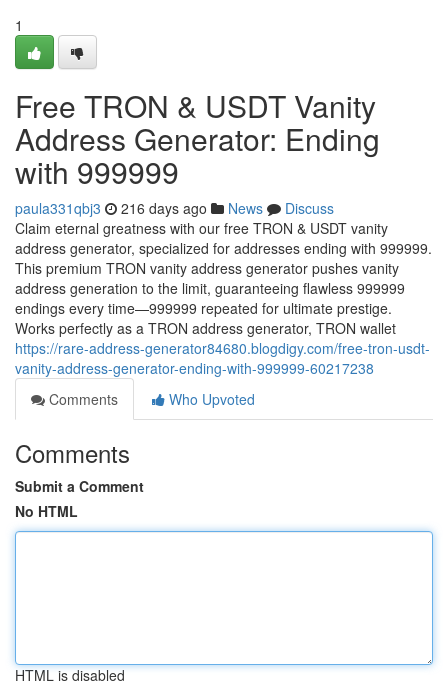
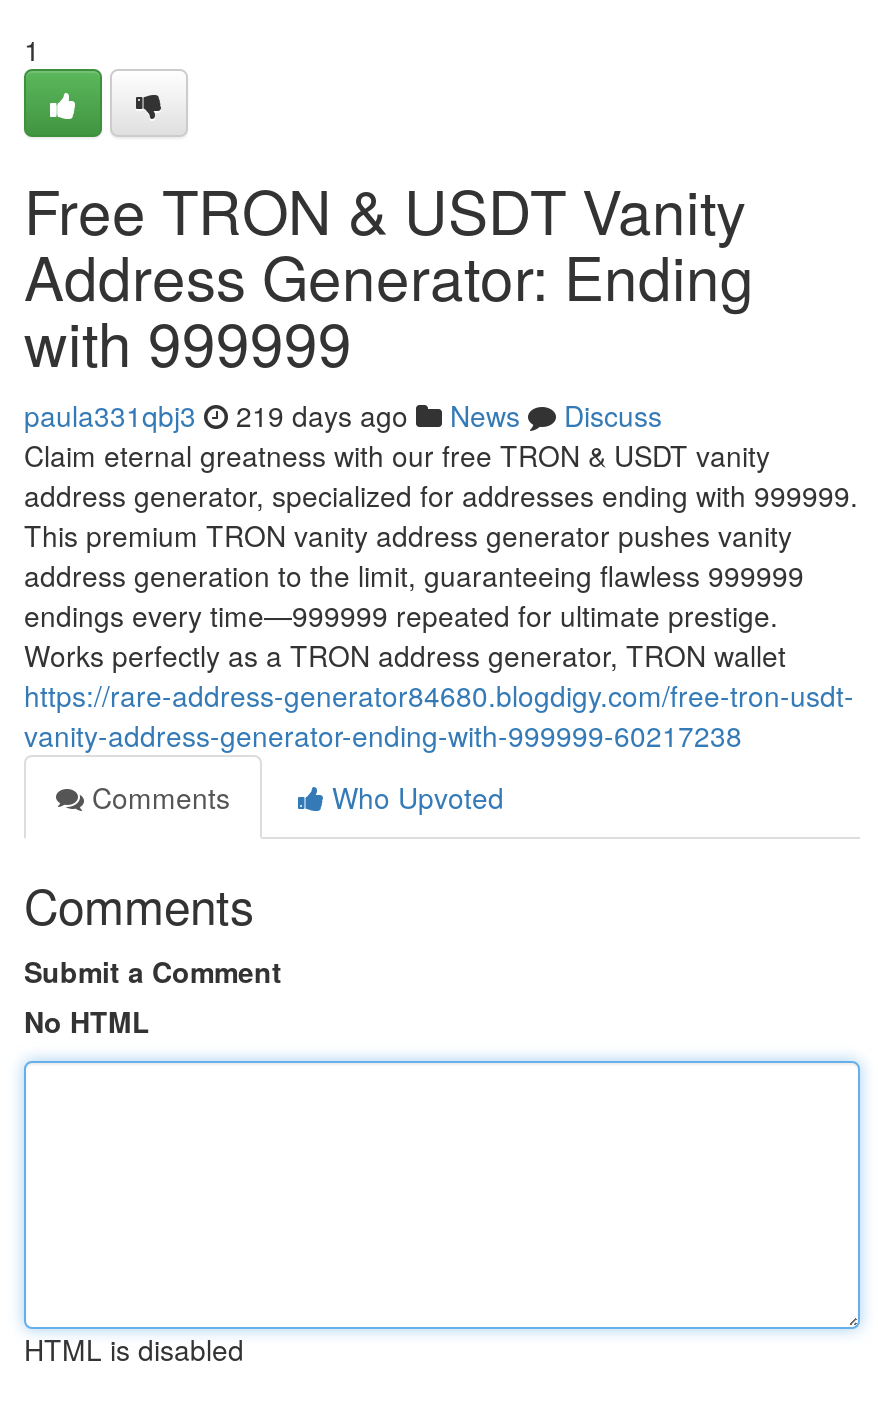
- paula331qbj3 216 days ago News Discuss
+ paula331qbj3 219 days ago News Discuss
